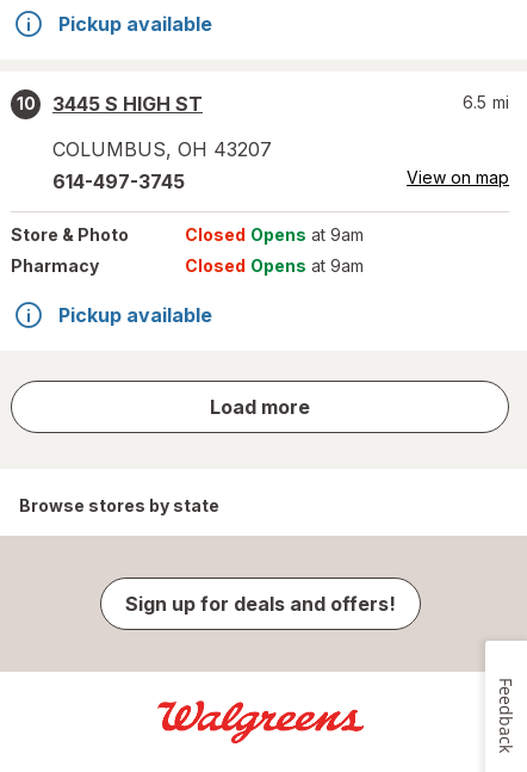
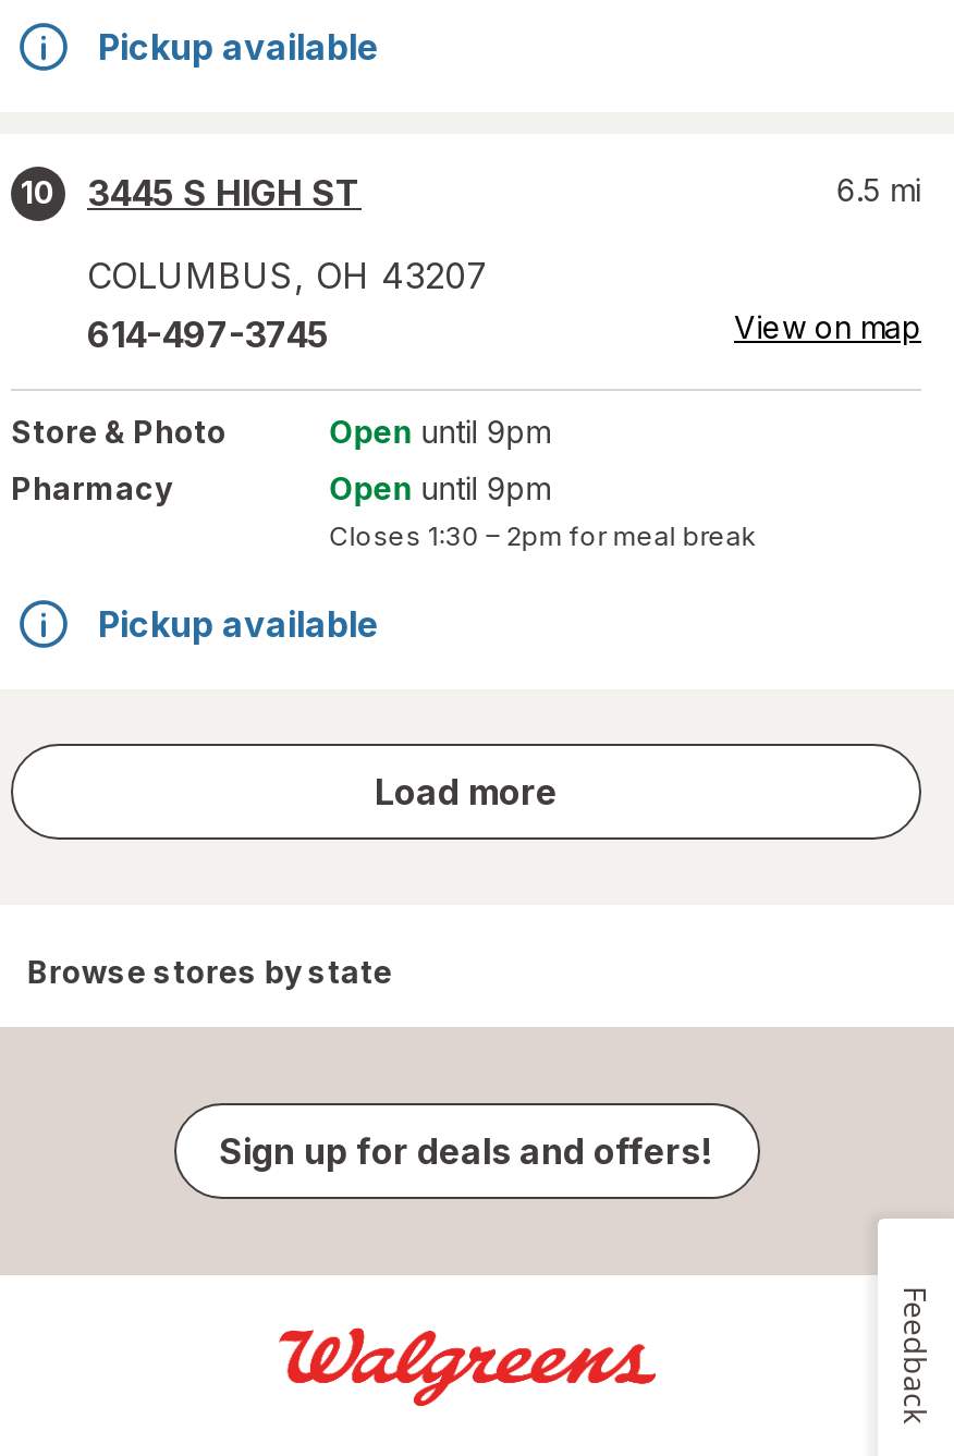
- Closed Opens at 9am
+ Open until 9pm

- Closed Opens at 9am
+ Open until 9pm
+ Closes 1:30 – 2pm for meal break
